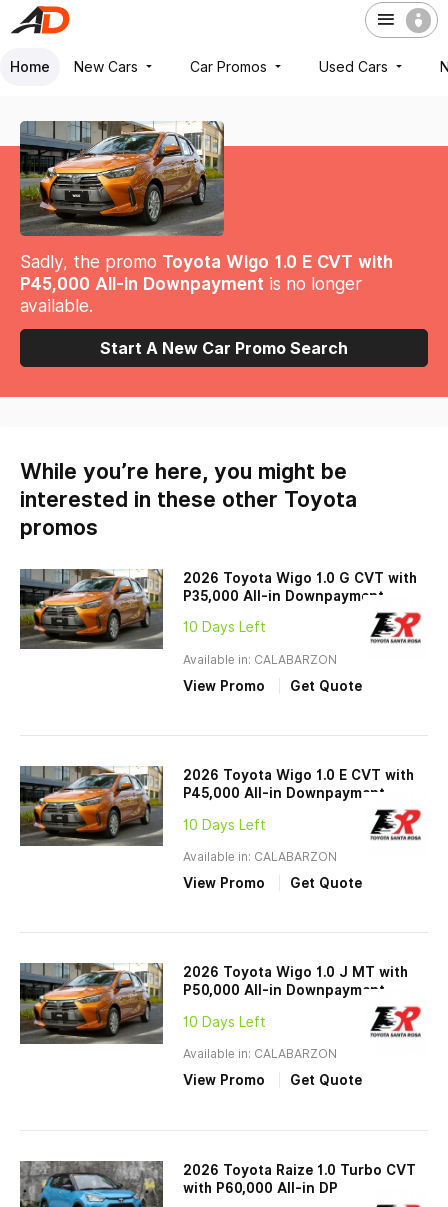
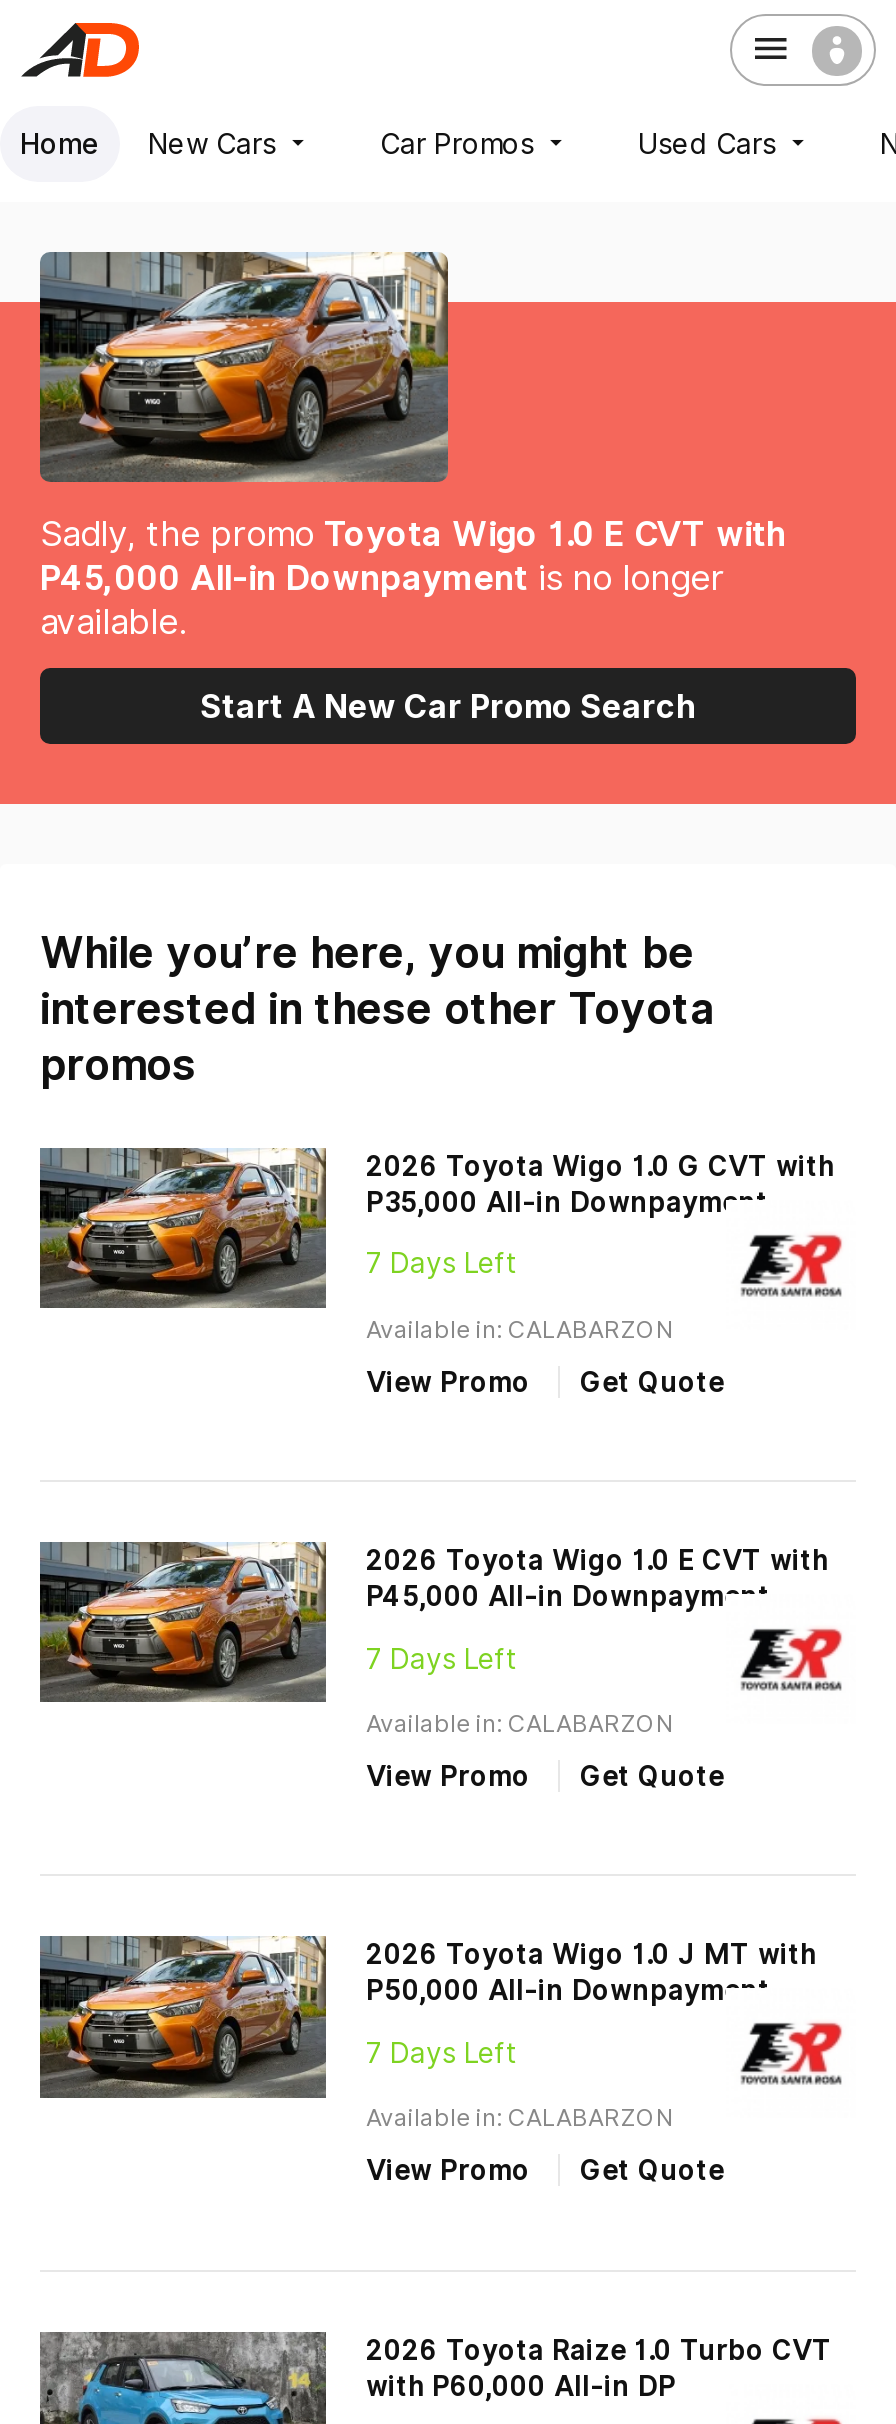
- 10 Days Left
+ 7 Days Left

- 10 Days Left
+ 7 Days Left

- 10 Days Left
+ 7 Days Left
